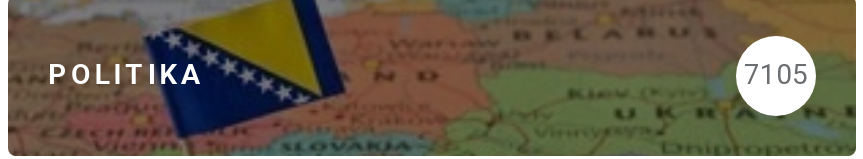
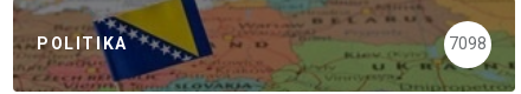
- 7105
+ 7098
